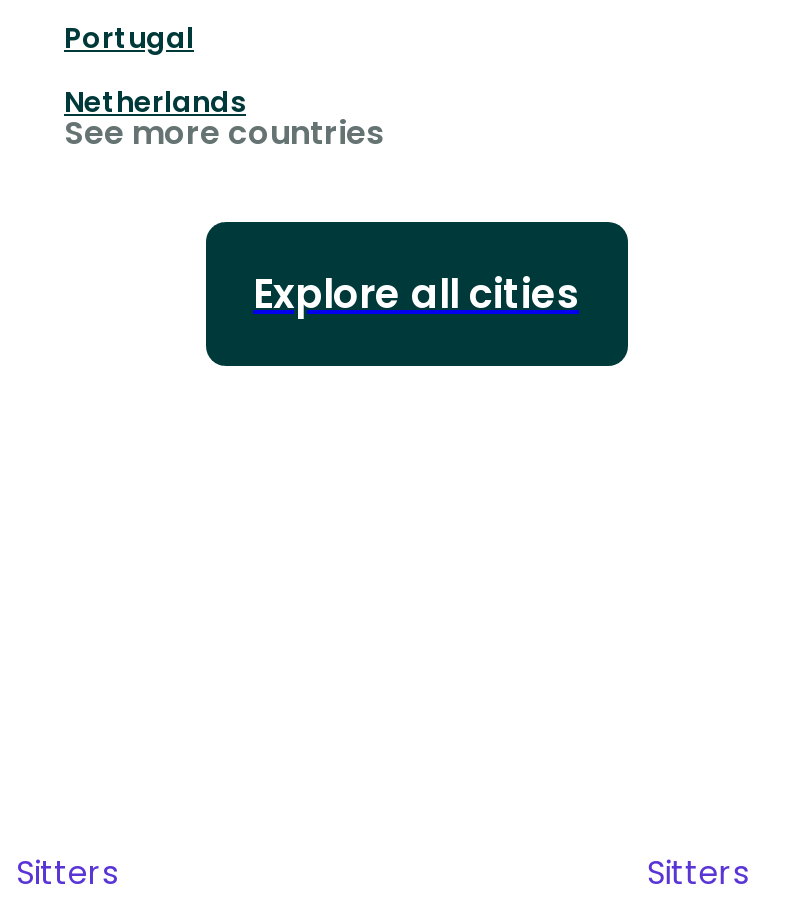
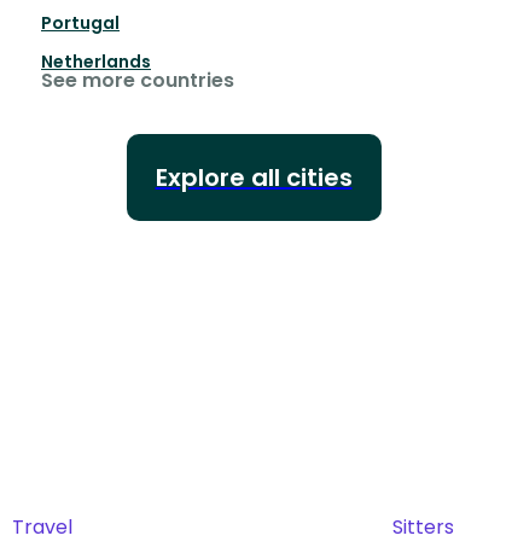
- Sitters
+ Travel
